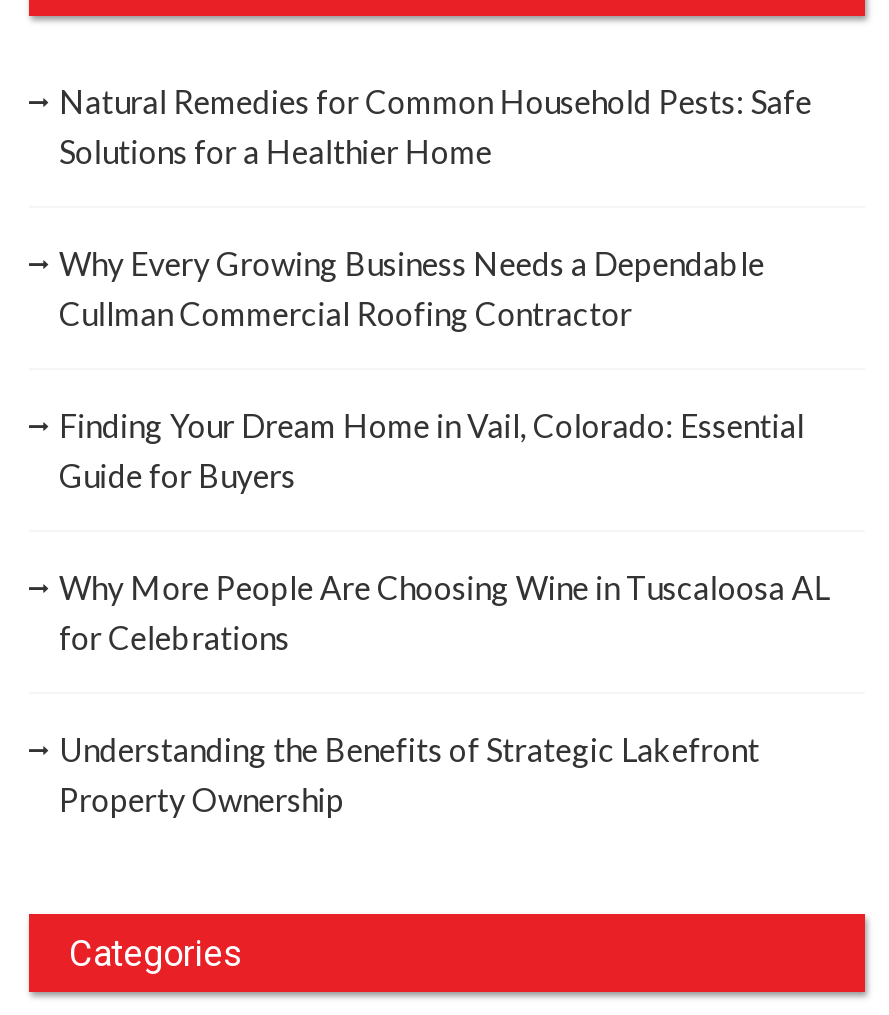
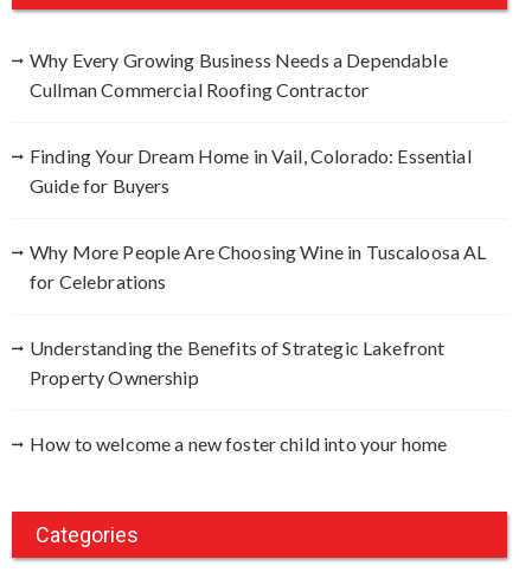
- Natural Remedies for Common Household Pests: Safe
- Solutions for a Healthier Home

moved up: Why Every Growing Business Needs a Dependable | Cullman Commercial Roofing Contractor | Finding Your Dream Home in Vail, Colorado: Essential | Guide for Buyers | Why More People Are Choosing Wine in Tuscaloosa AL | for Celebrations | Understanding the Benefits of Strategic Lakefront | Property Ownership

+ How to welcome a new foster child into your home
